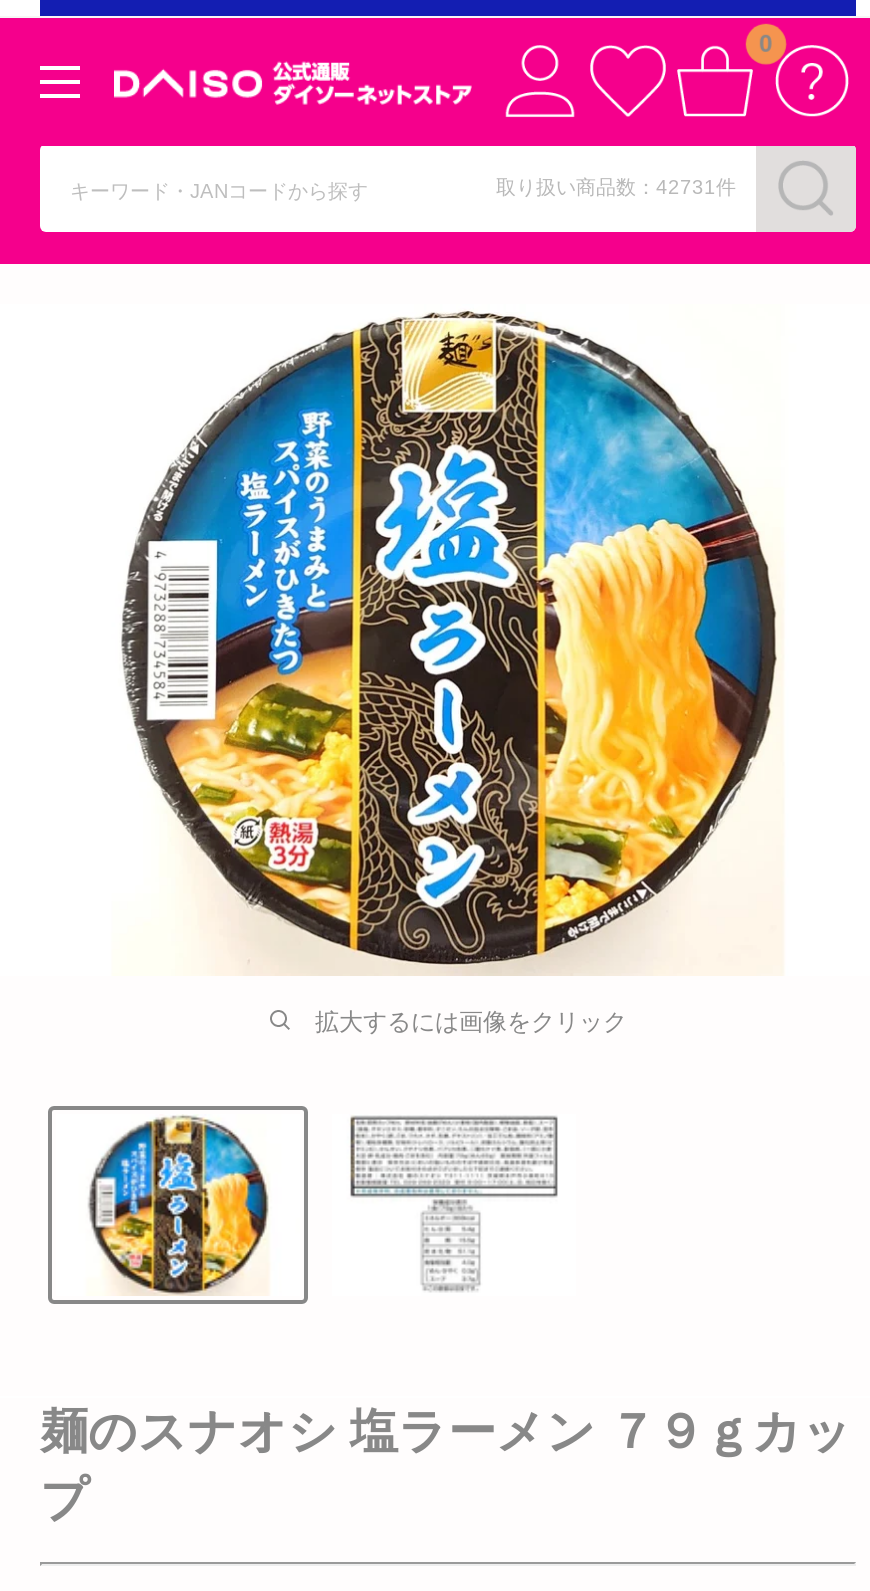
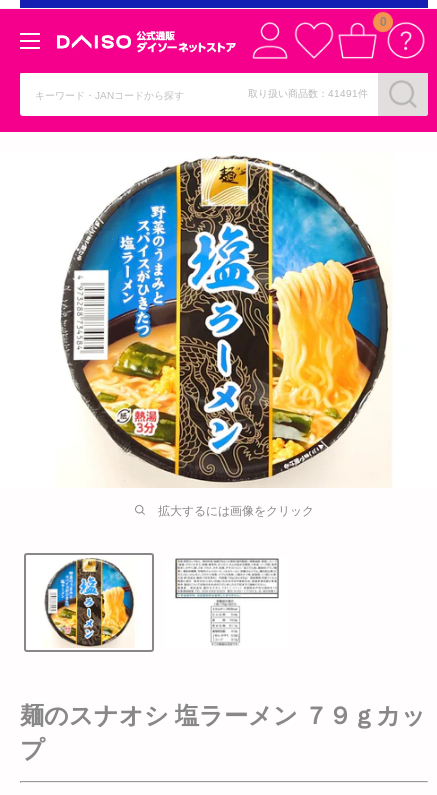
- 取り扱い商品数：42731件
+ 取り扱い商品数：41491件
